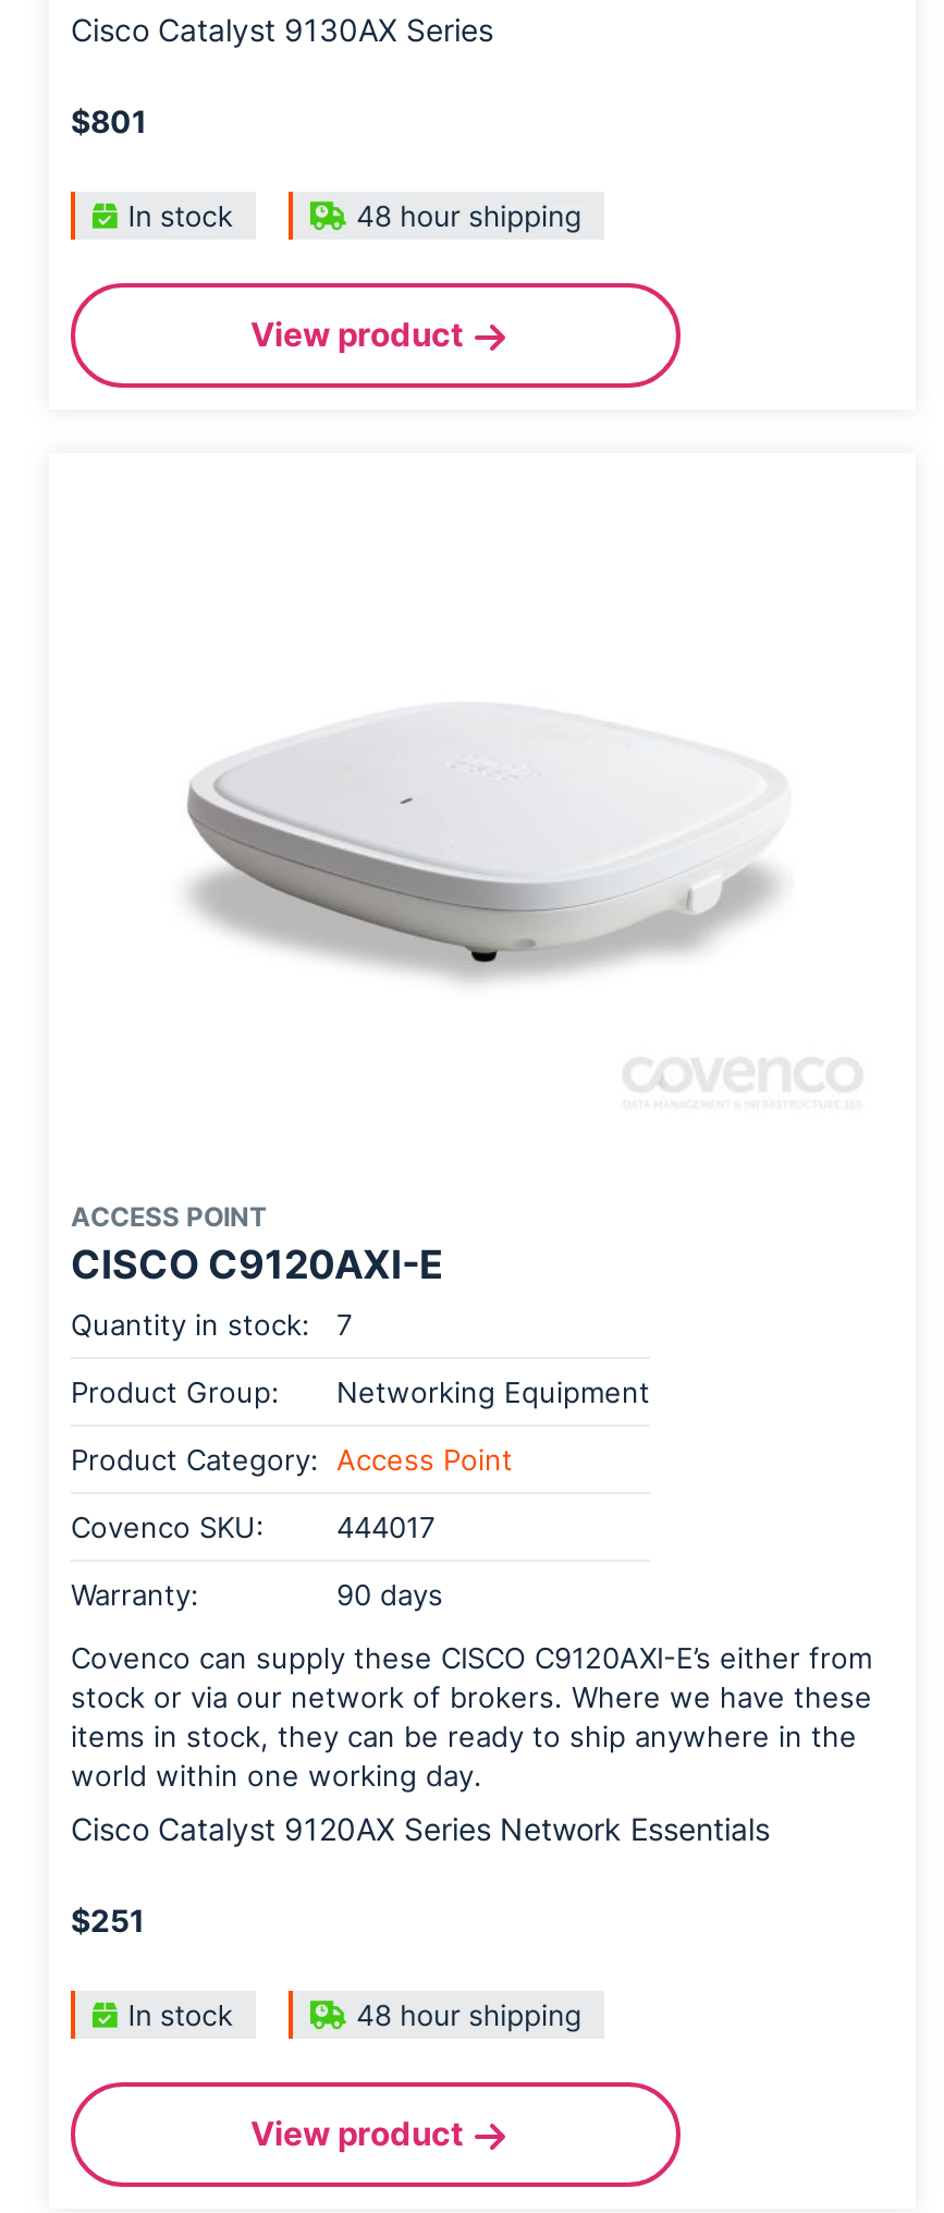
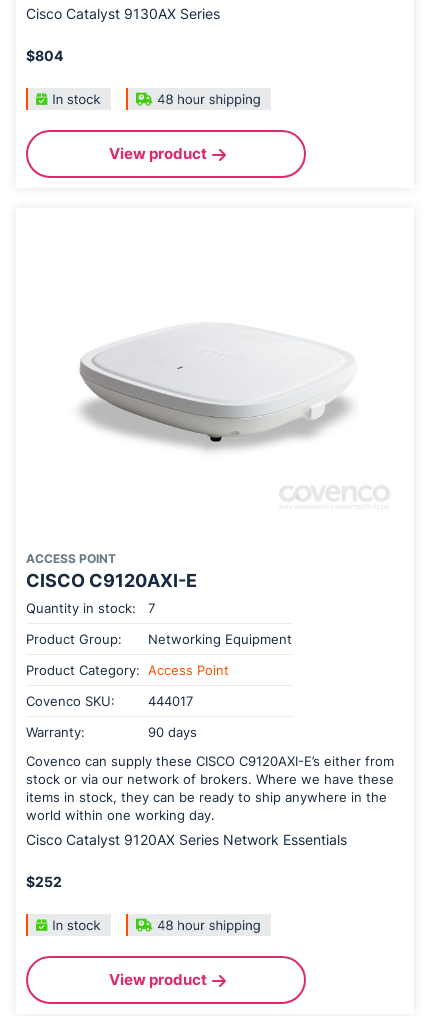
- $801
+ $804

- $251
+ $252
